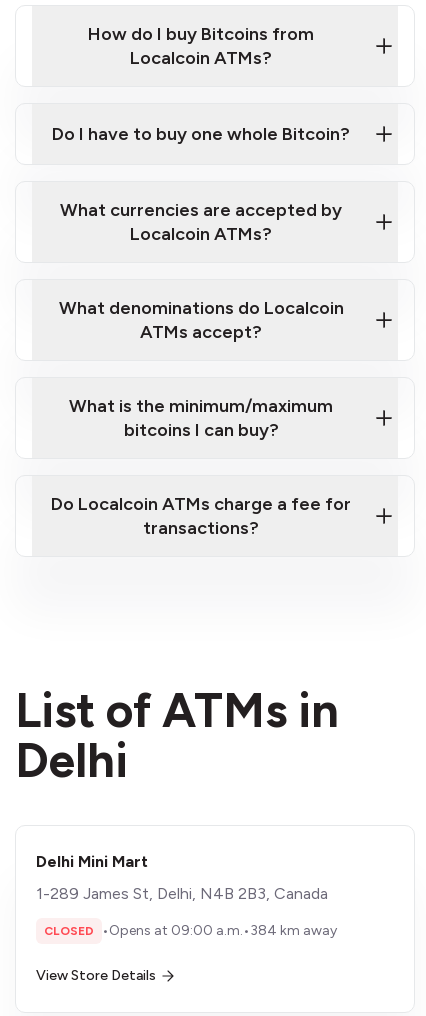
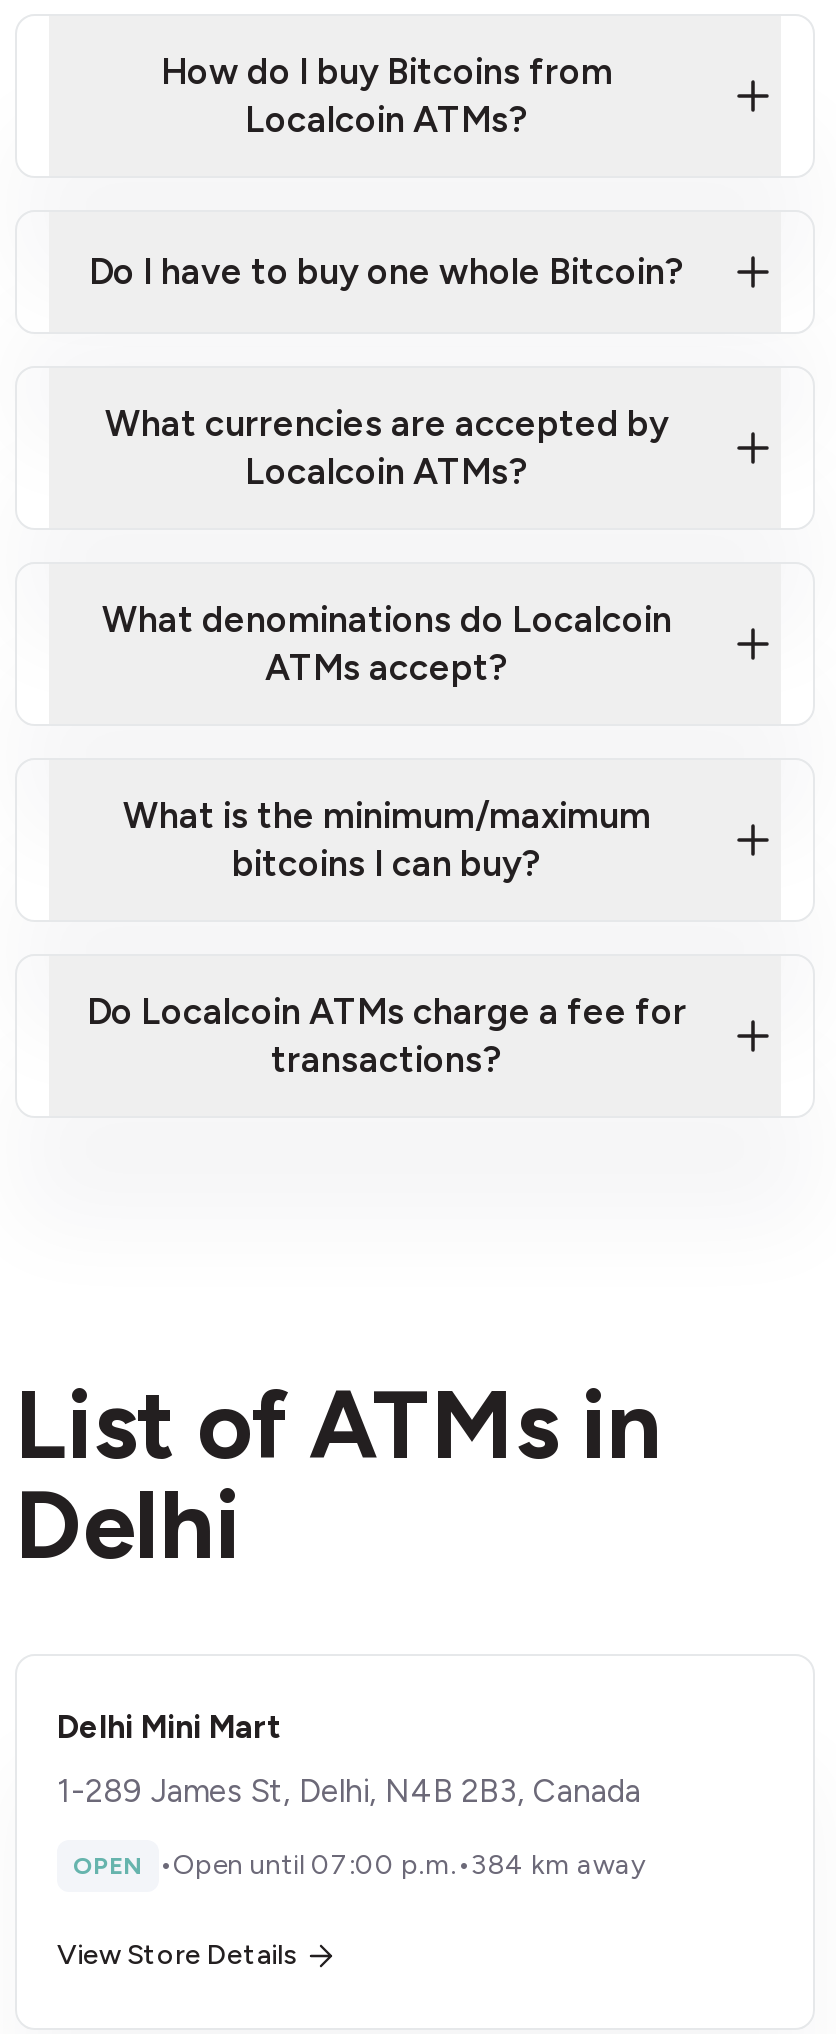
- CLOSED •Opens at 09:00 a.m. • 384 km away
+ OPEN •Open until 07:00 p.m. • 384 km away
